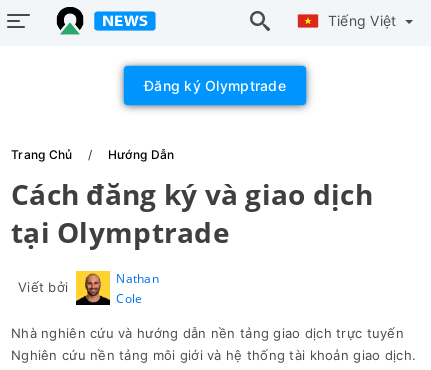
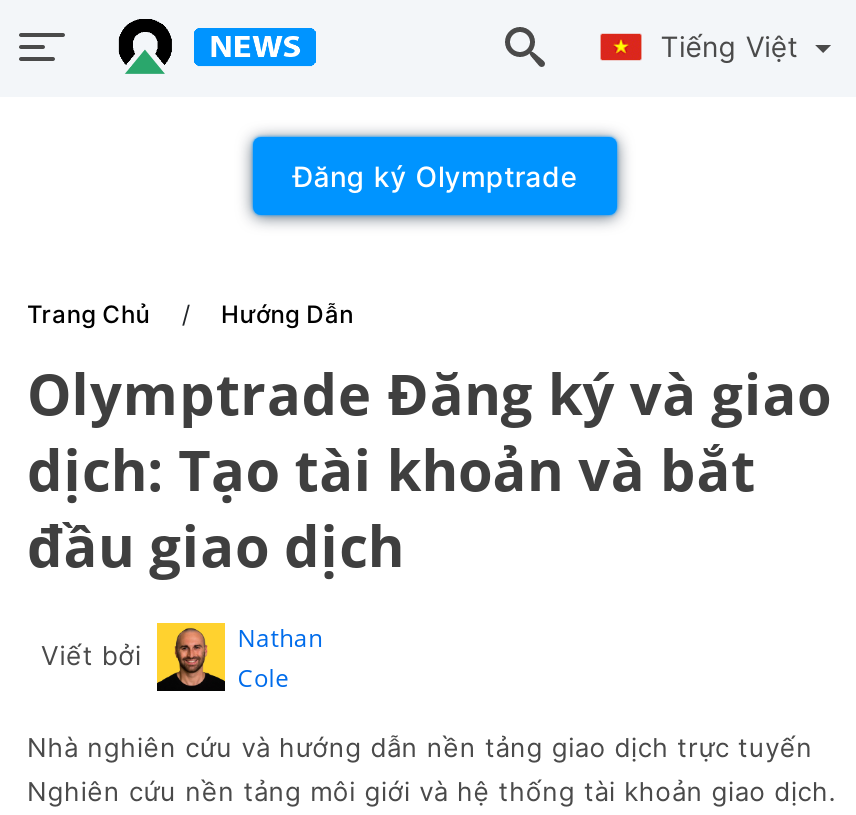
- Cách đăng ký và giao dịch
- tại Olymptrade
+ Olymptrade Đăng ký và giao
+ dịch: Tạo tài khoản và bắt
+ đầu giao dịch
